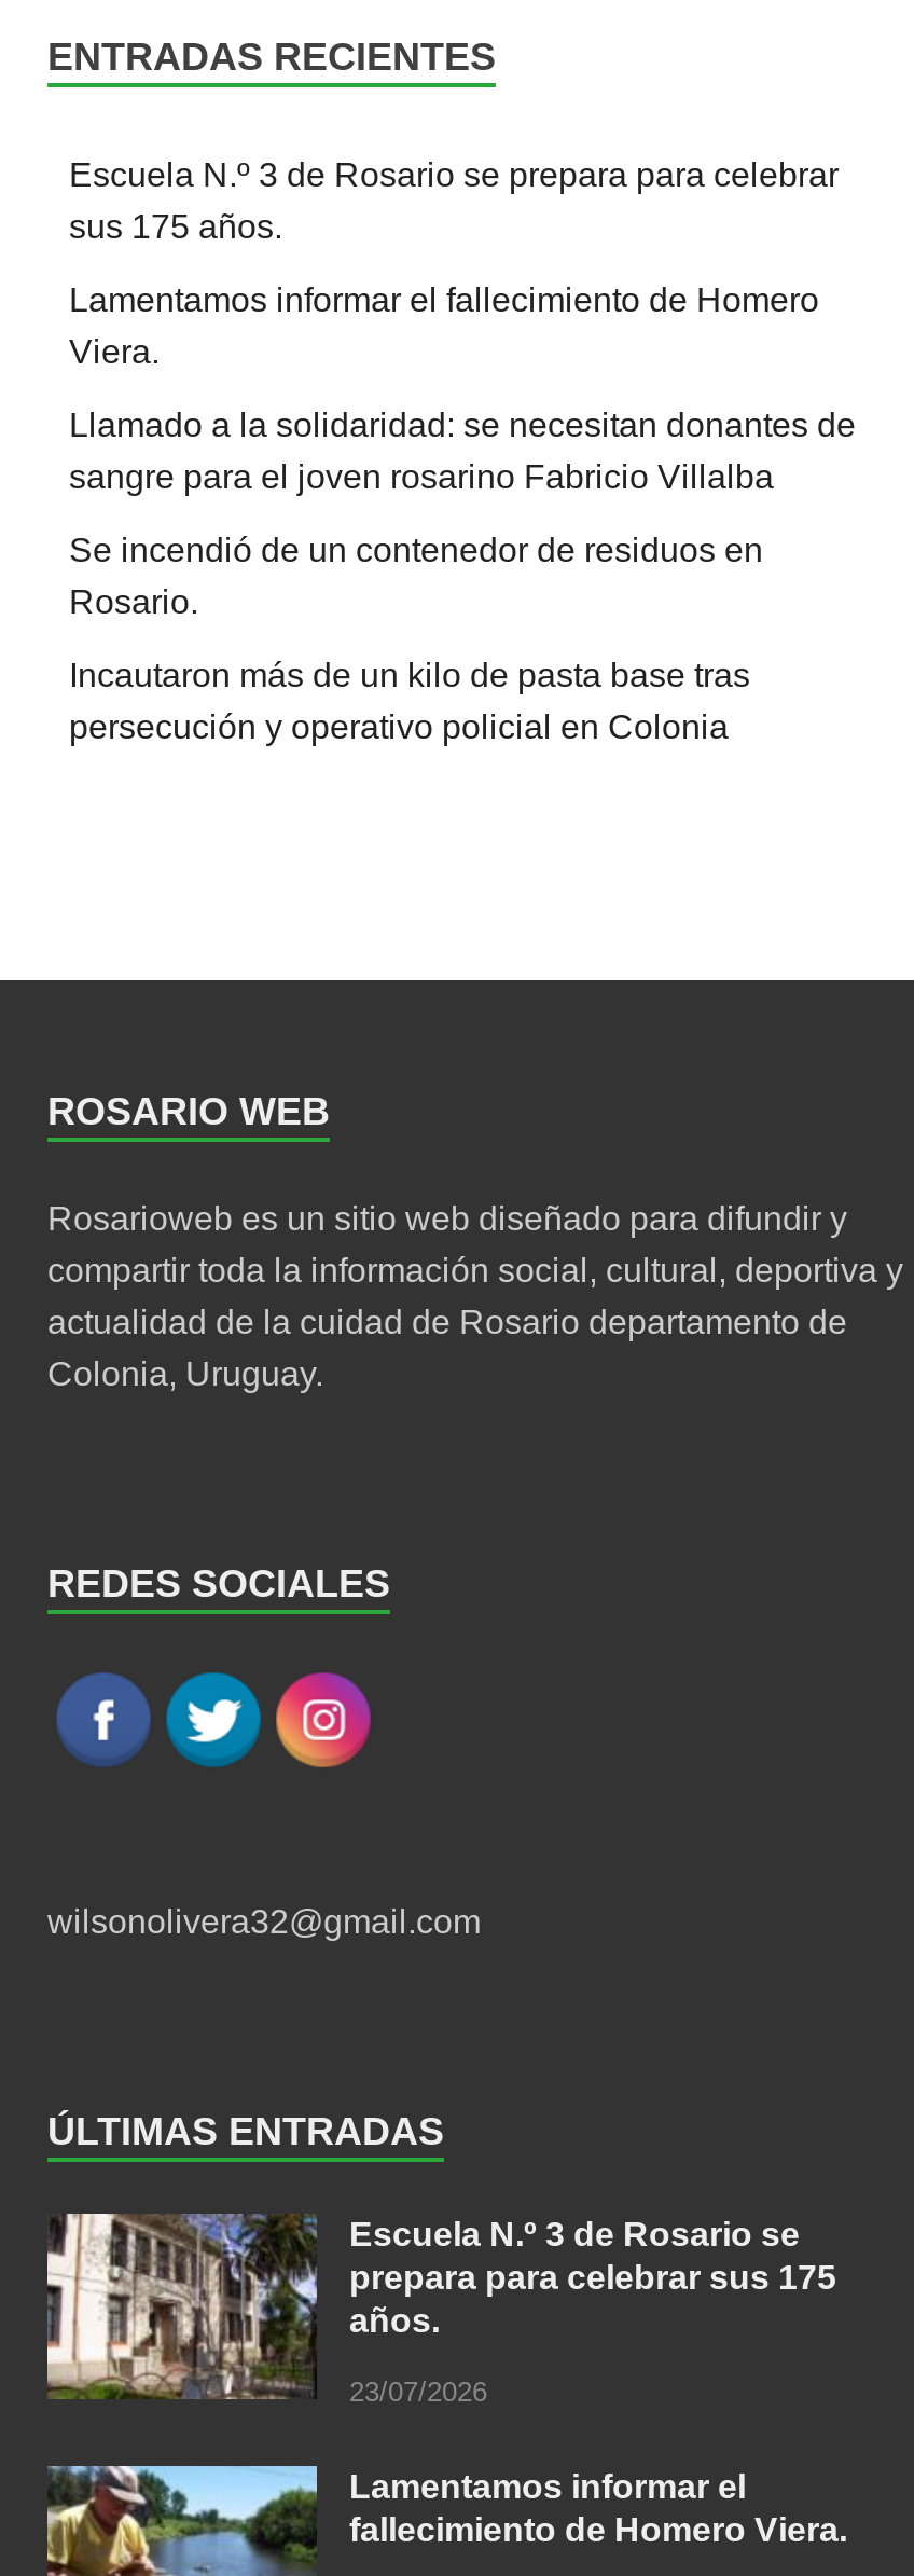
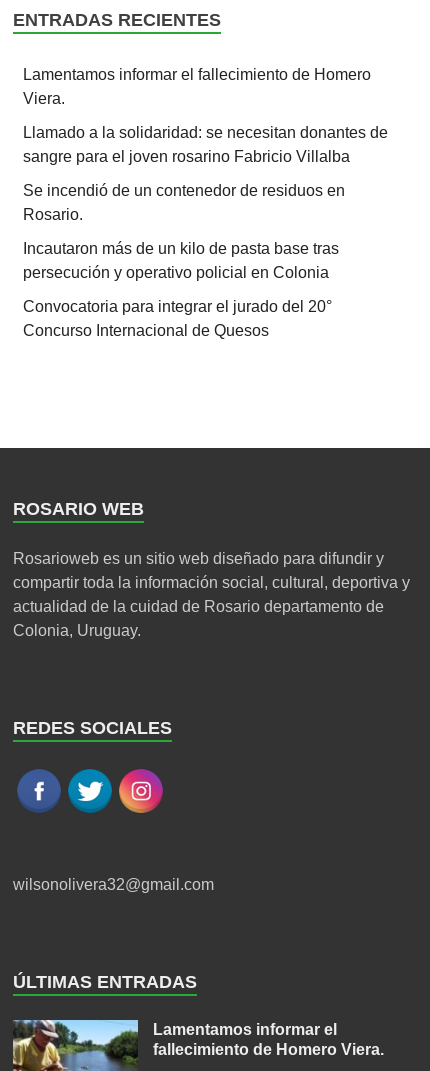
- Escuela N.º 3 de Rosario se prepara para celebrar
- sus 175 años.

+ Convocatoria para integrar el jurado del 20°
+ Concurso Internacional de Quesos

- [image]
- Escuela N.º 3 de Rosario se
- prepara para celebrar sus 175
- años.
- 23/07/2026
